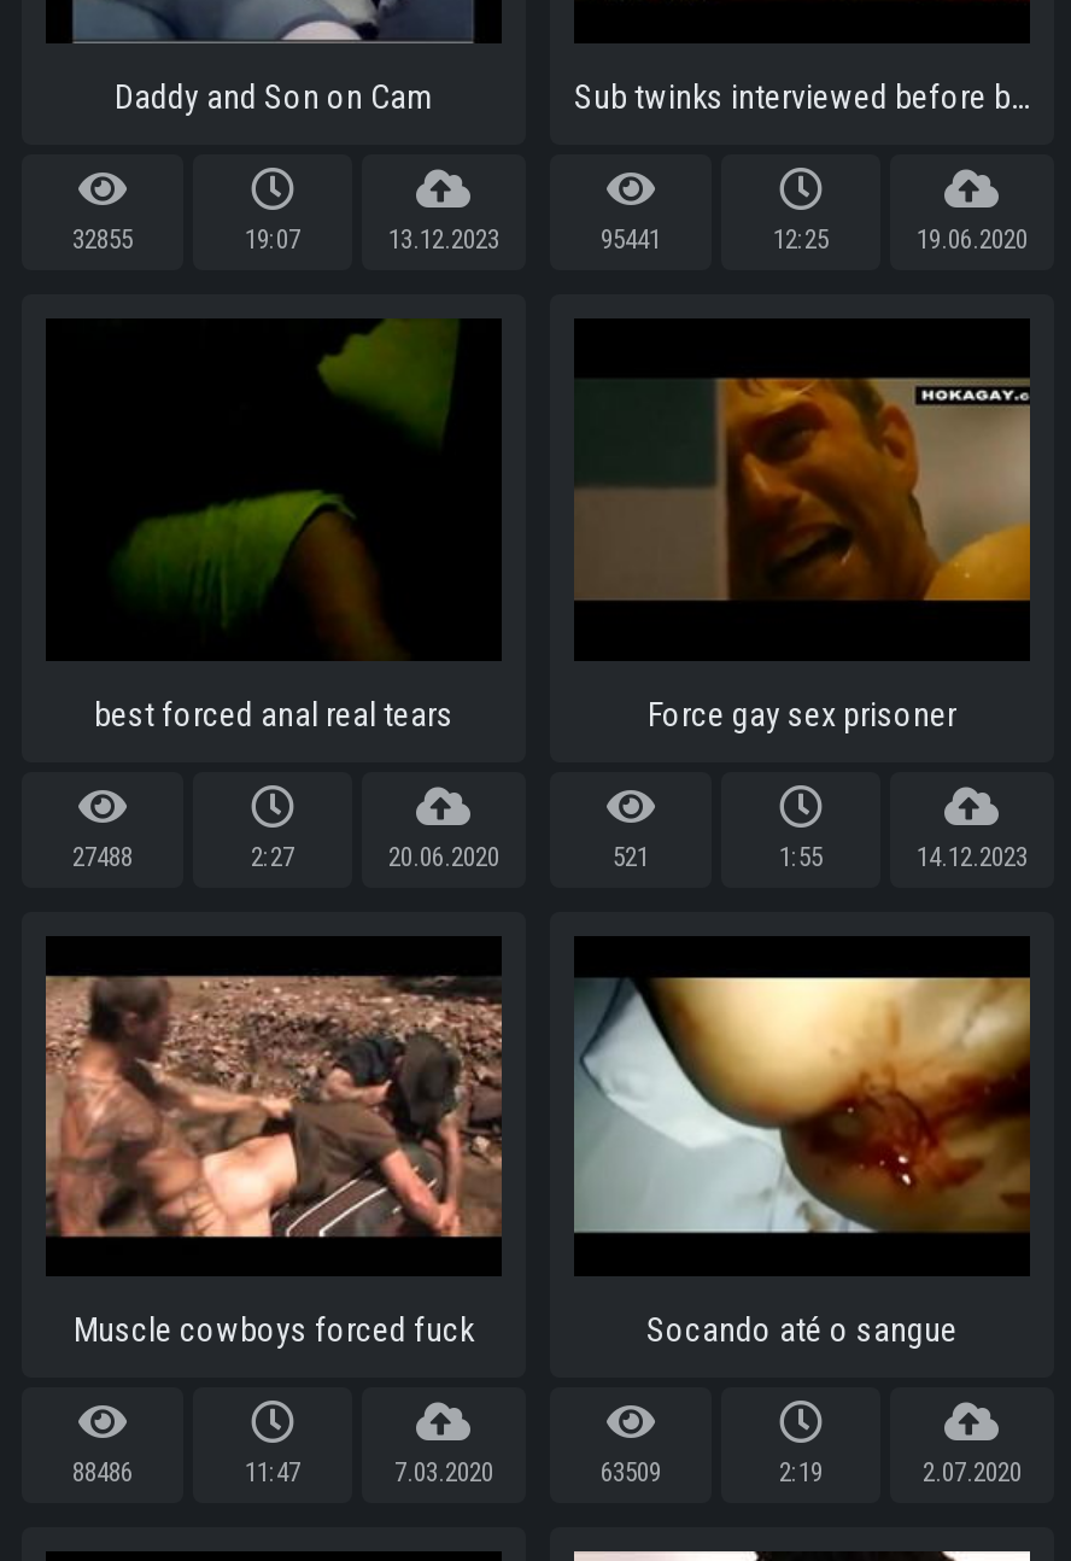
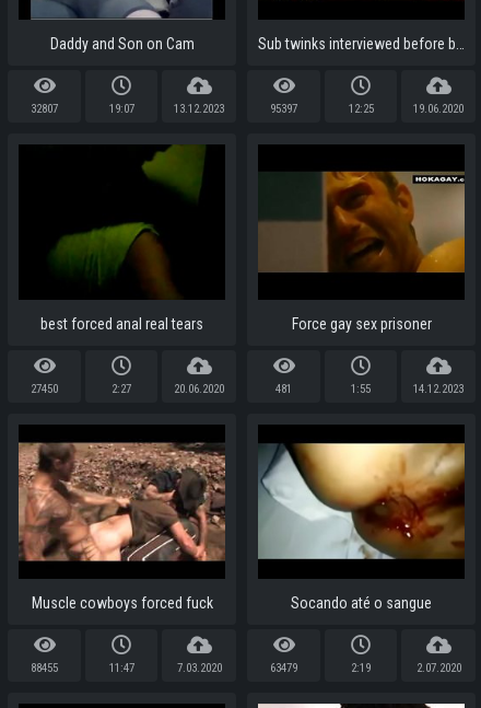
- 32855
+ 32807

- 95441
+ 95397

- 27488
+ 27450

- 521
+ 481

- 88486
+ 88455

- 63509
+ 63479
